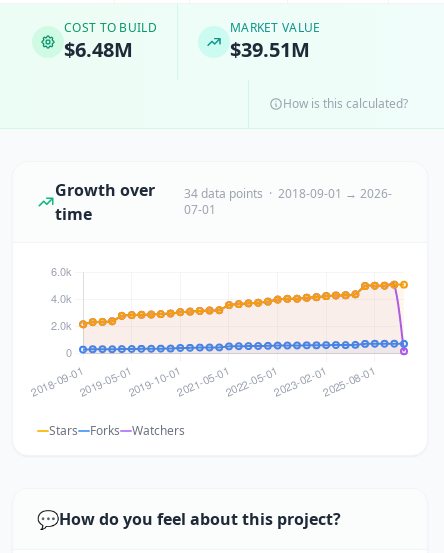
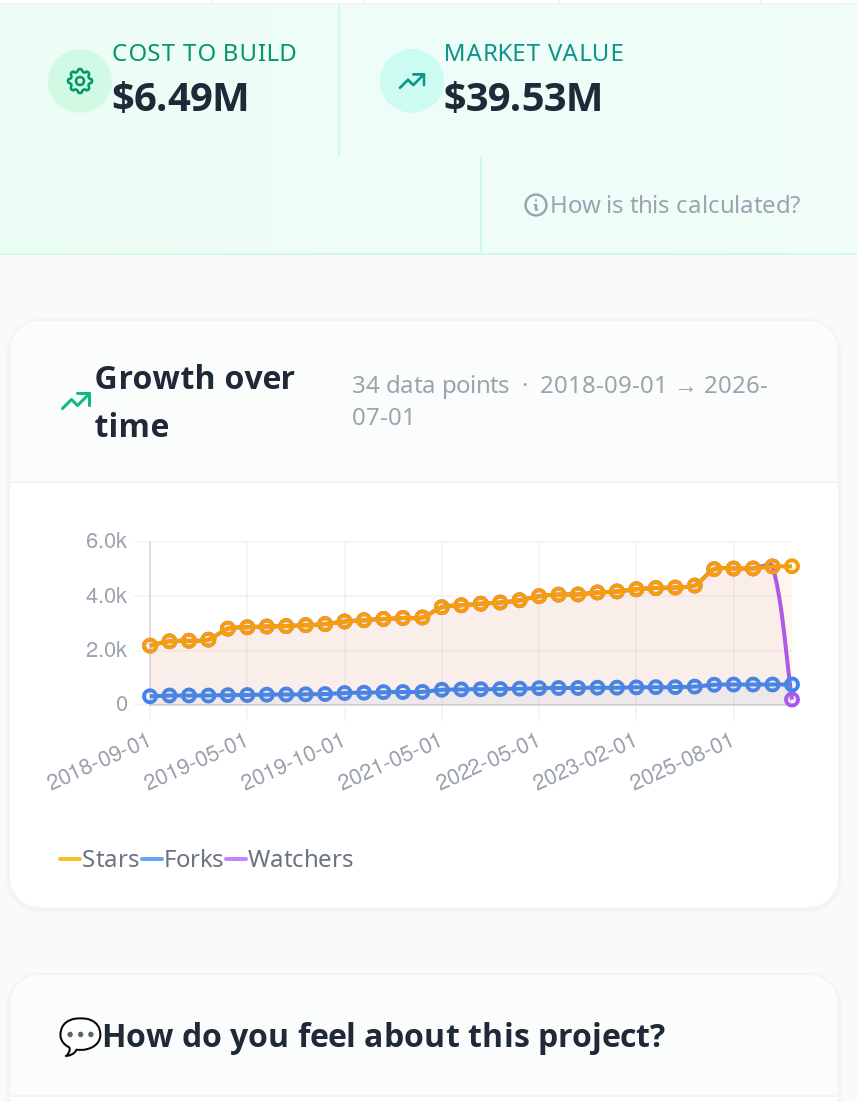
- $6.48M
+ $6.49M

- $39.51M
+ $39.53M
